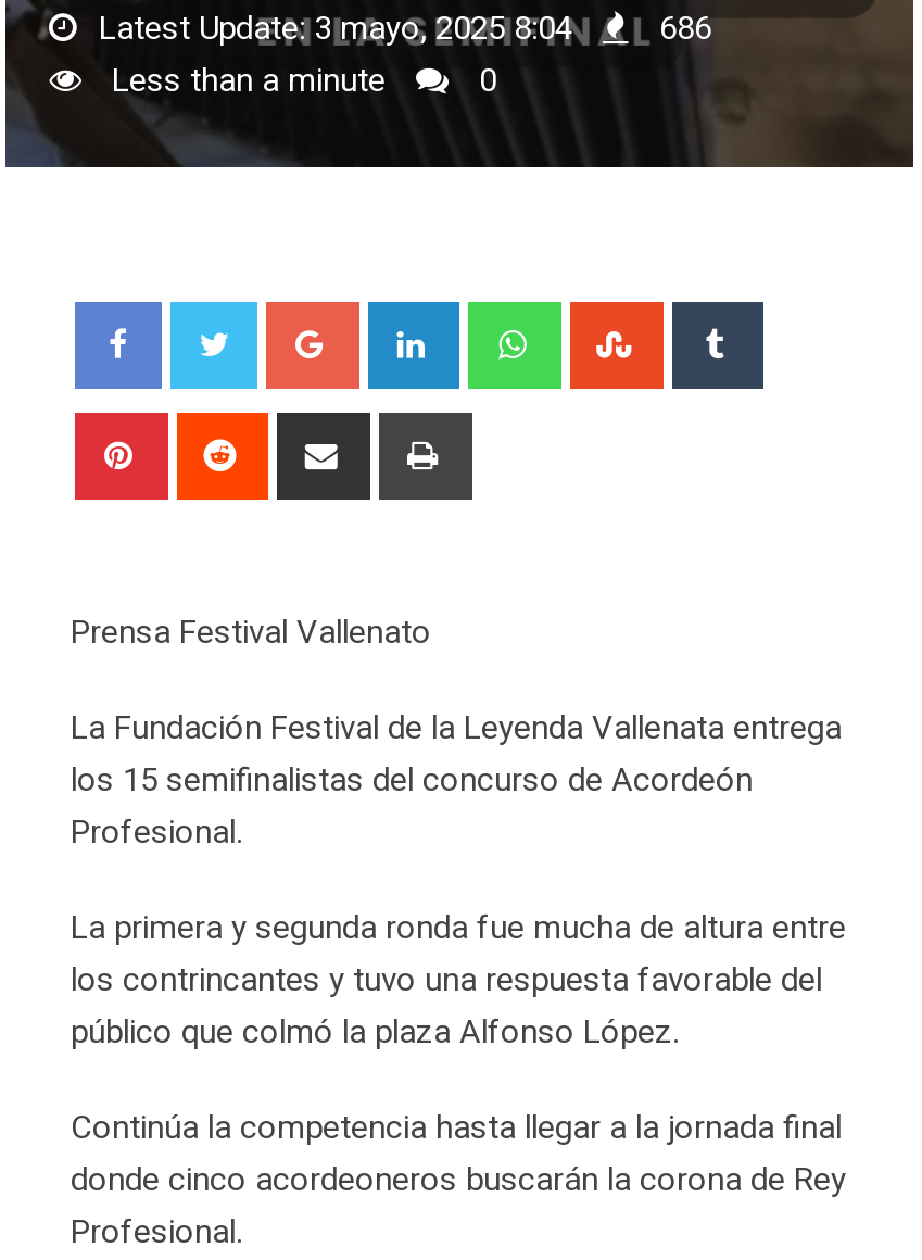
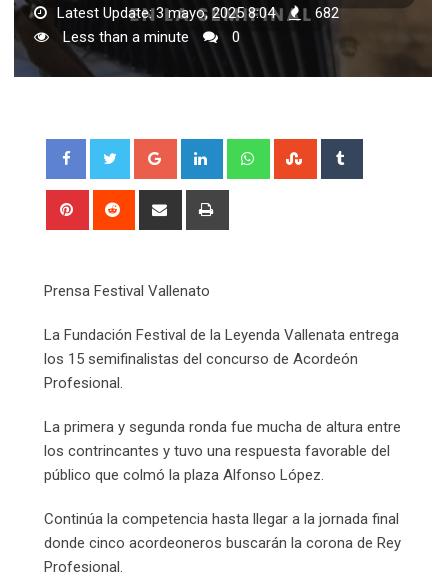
- Latest Update: 3 mayo, 2025 8:04 686
+ Latest Update: 3 mayo, 2025 8:04 682
